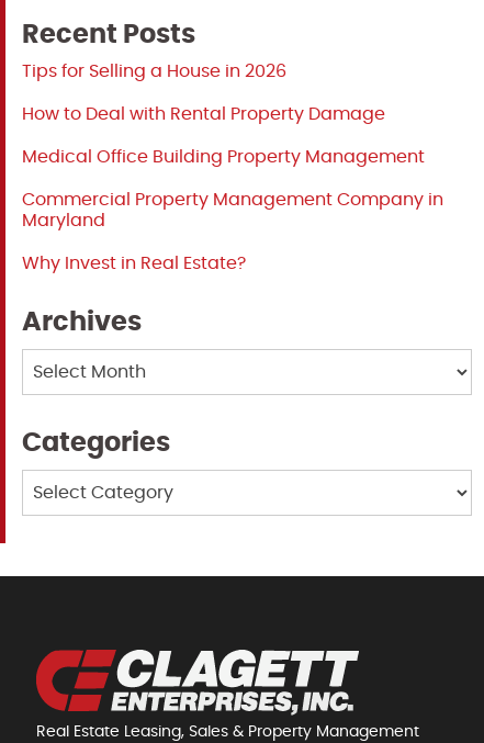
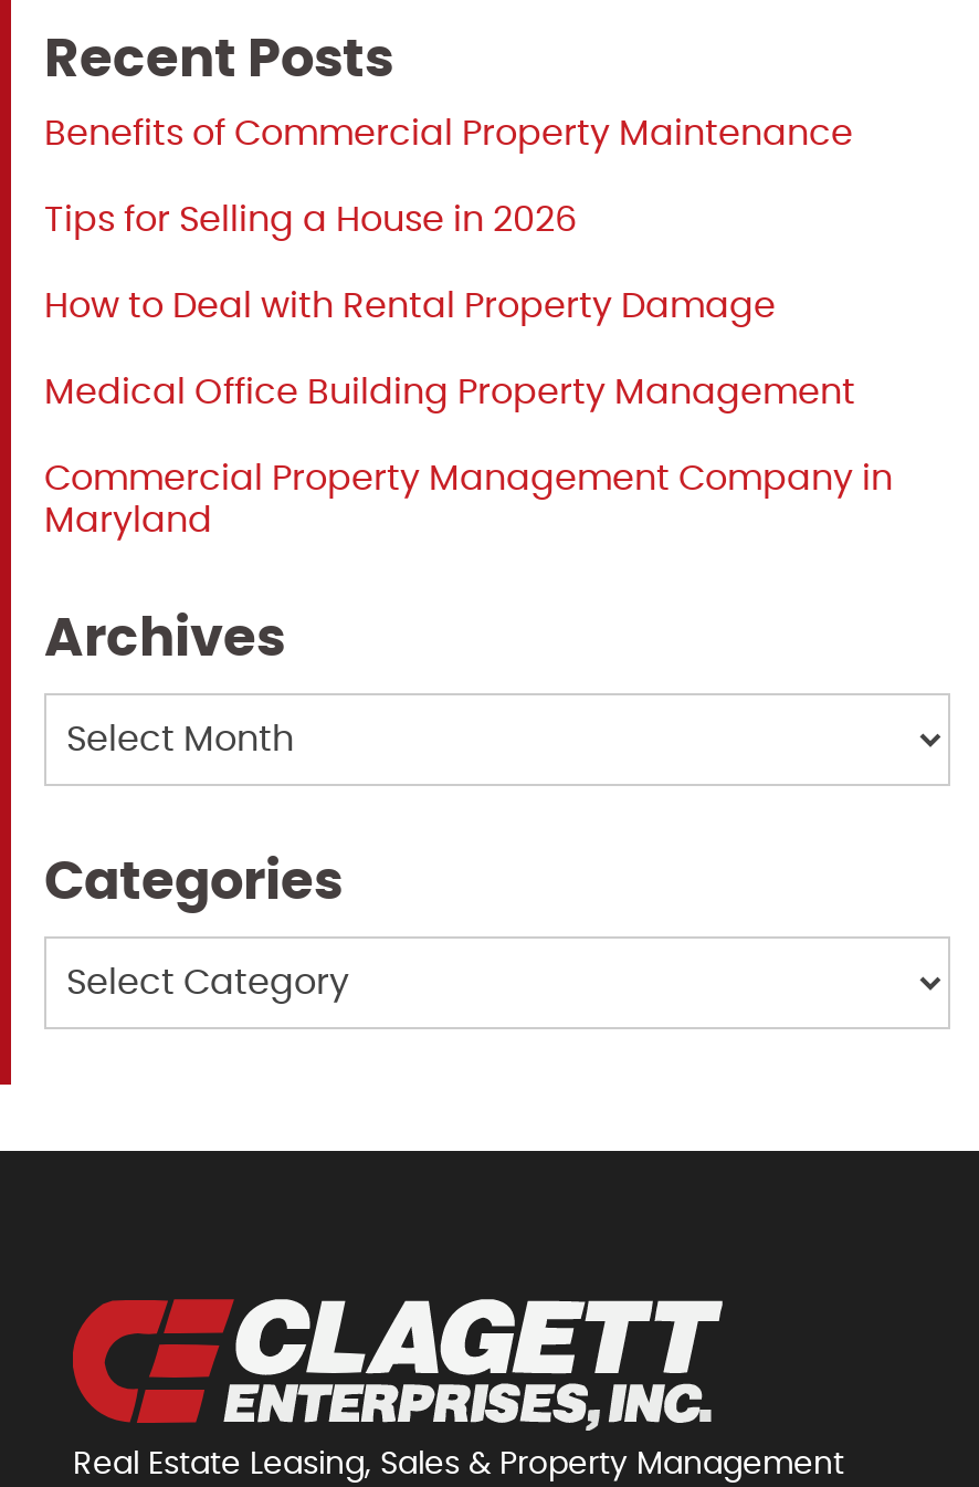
+ Benefits of Commercial Property Maintenance

moved down: Tips for Selling a House in 2026 | How to Deal with Rental Property Damage | Medical Office Building Property Management | Commercial Property Management Company in | Maryland

- Why Invest in Real Estate?
